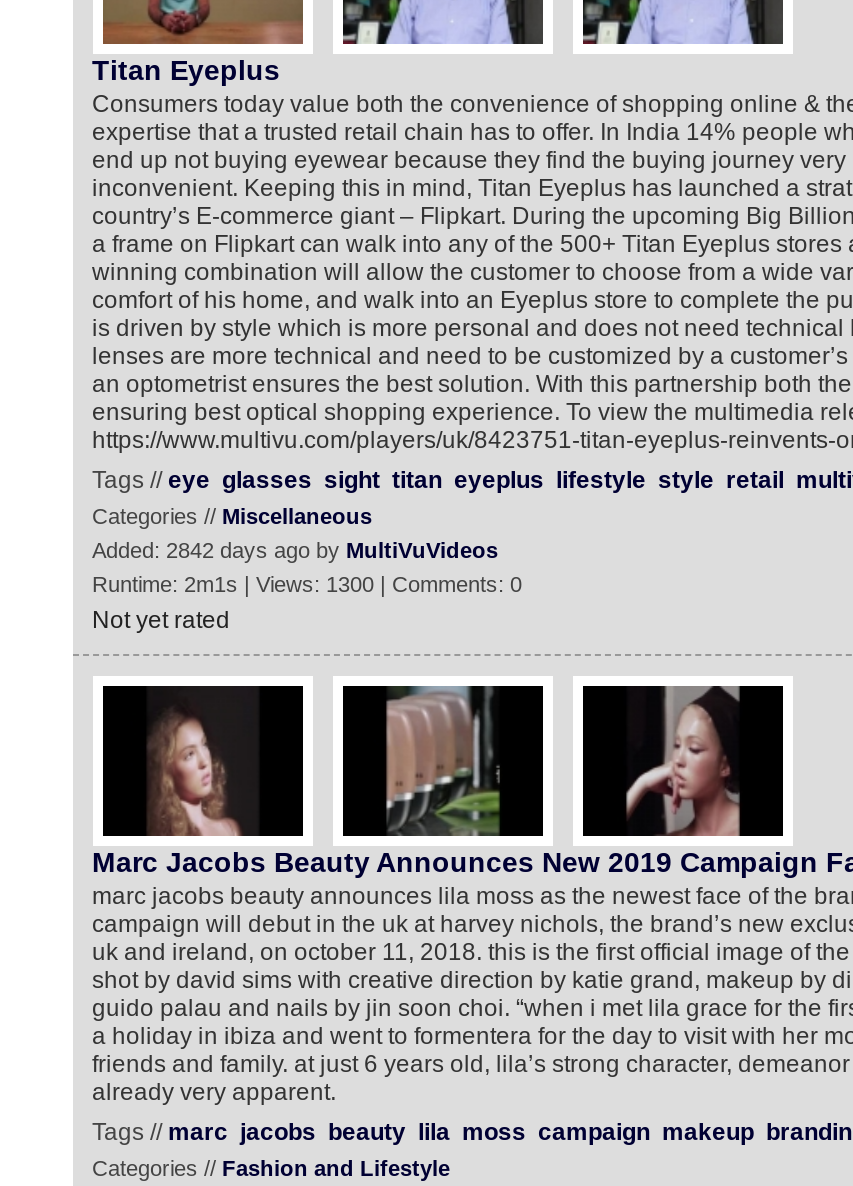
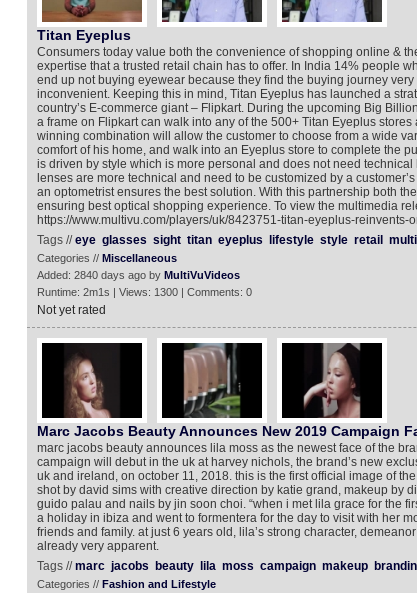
- Added: 2842 days ago by MultiVuVideos
+ Added: 2840 days ago by MultiVuVideos
